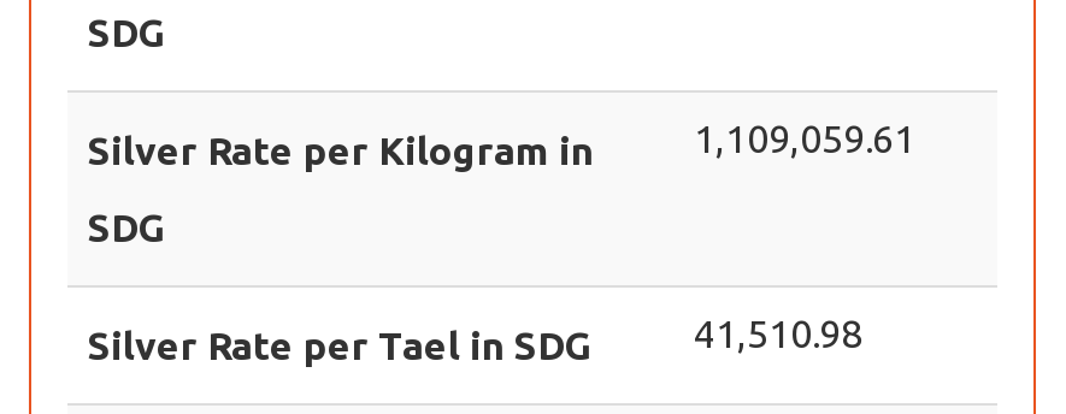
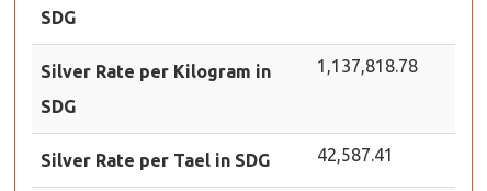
- 1,109,059.61
+ 1,137,818.78

- 41,510.98
+ 42,587.41
